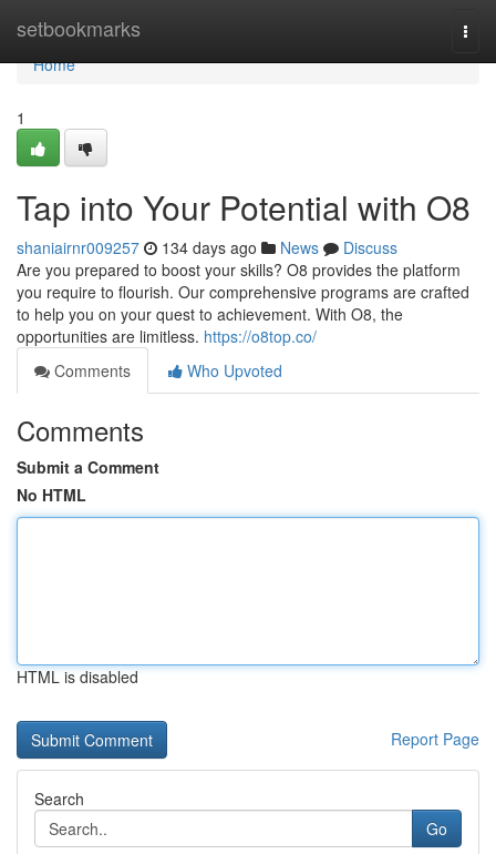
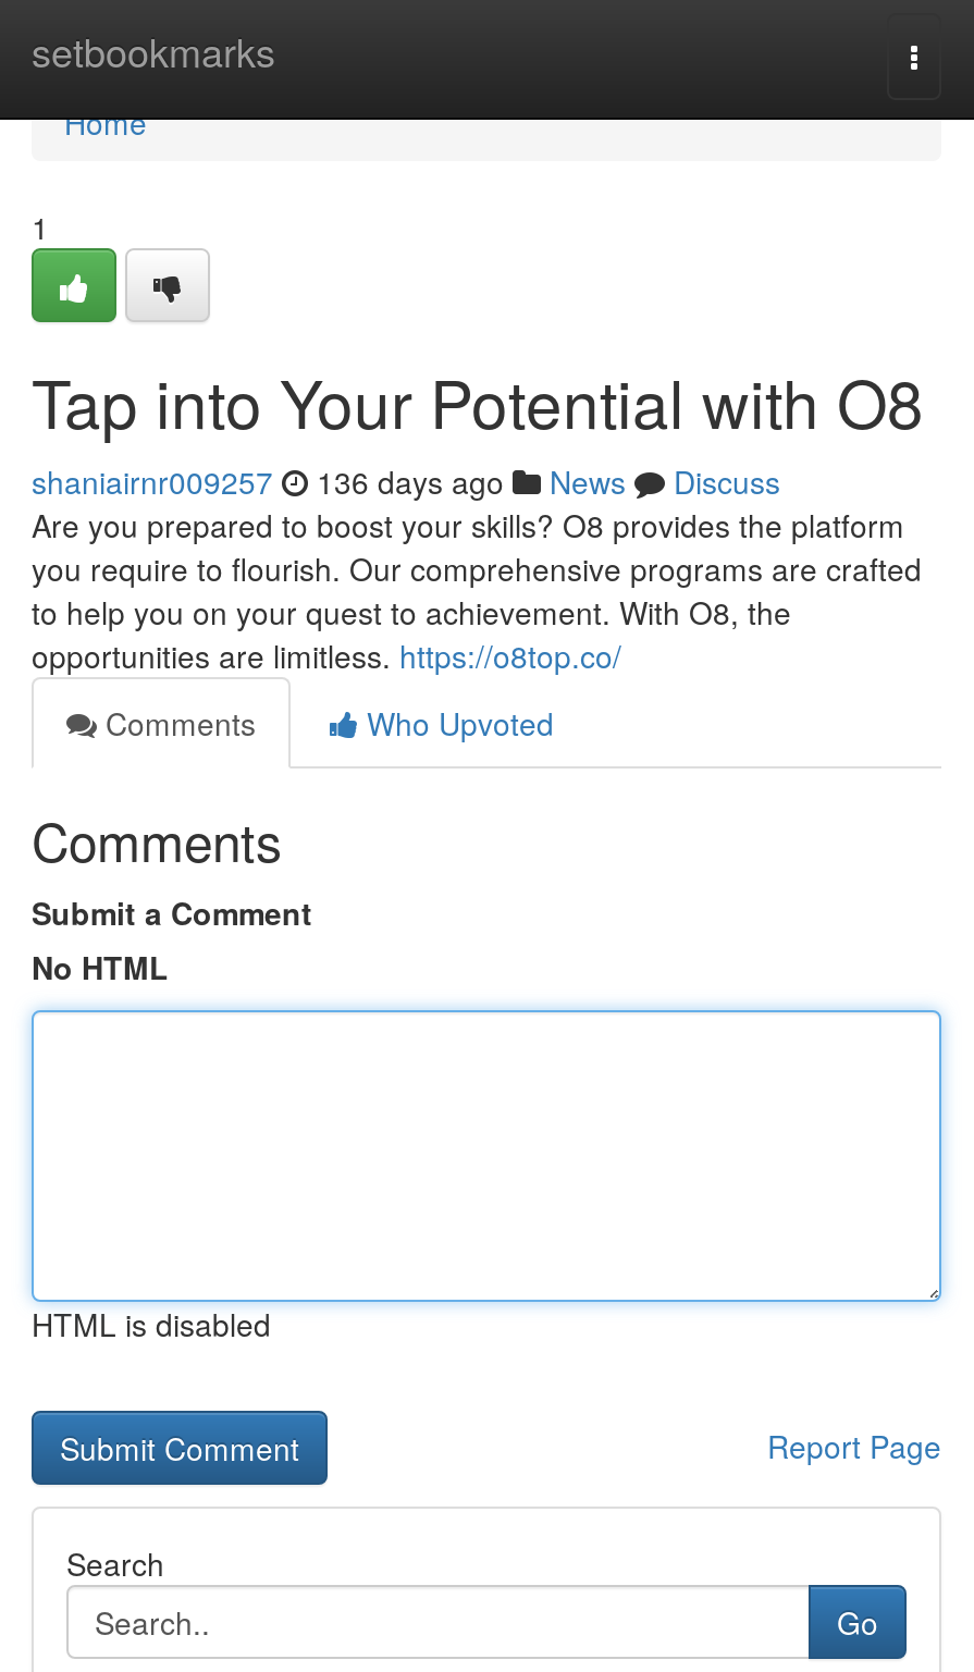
- shaniairnr009257 134 days ago News Discuss
+ shaniairnr009257 136 days ago News Discuss
